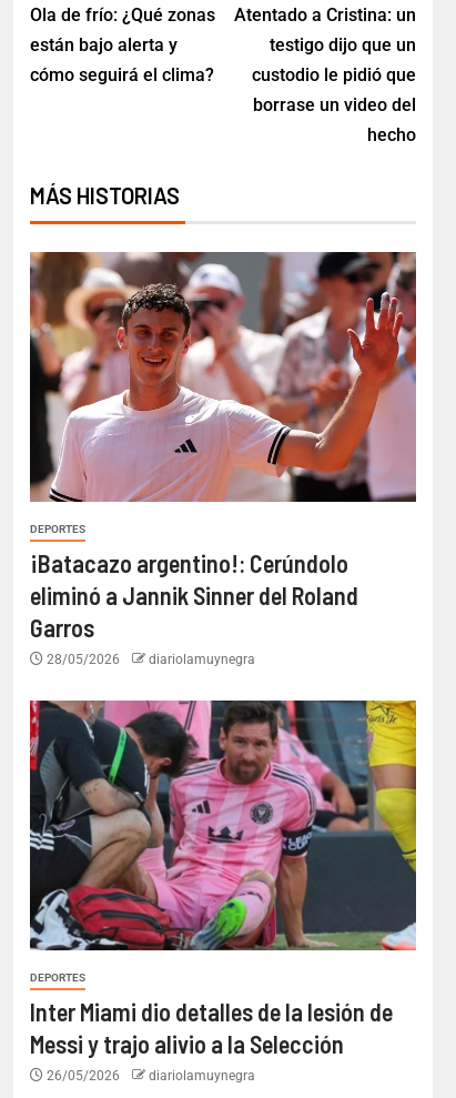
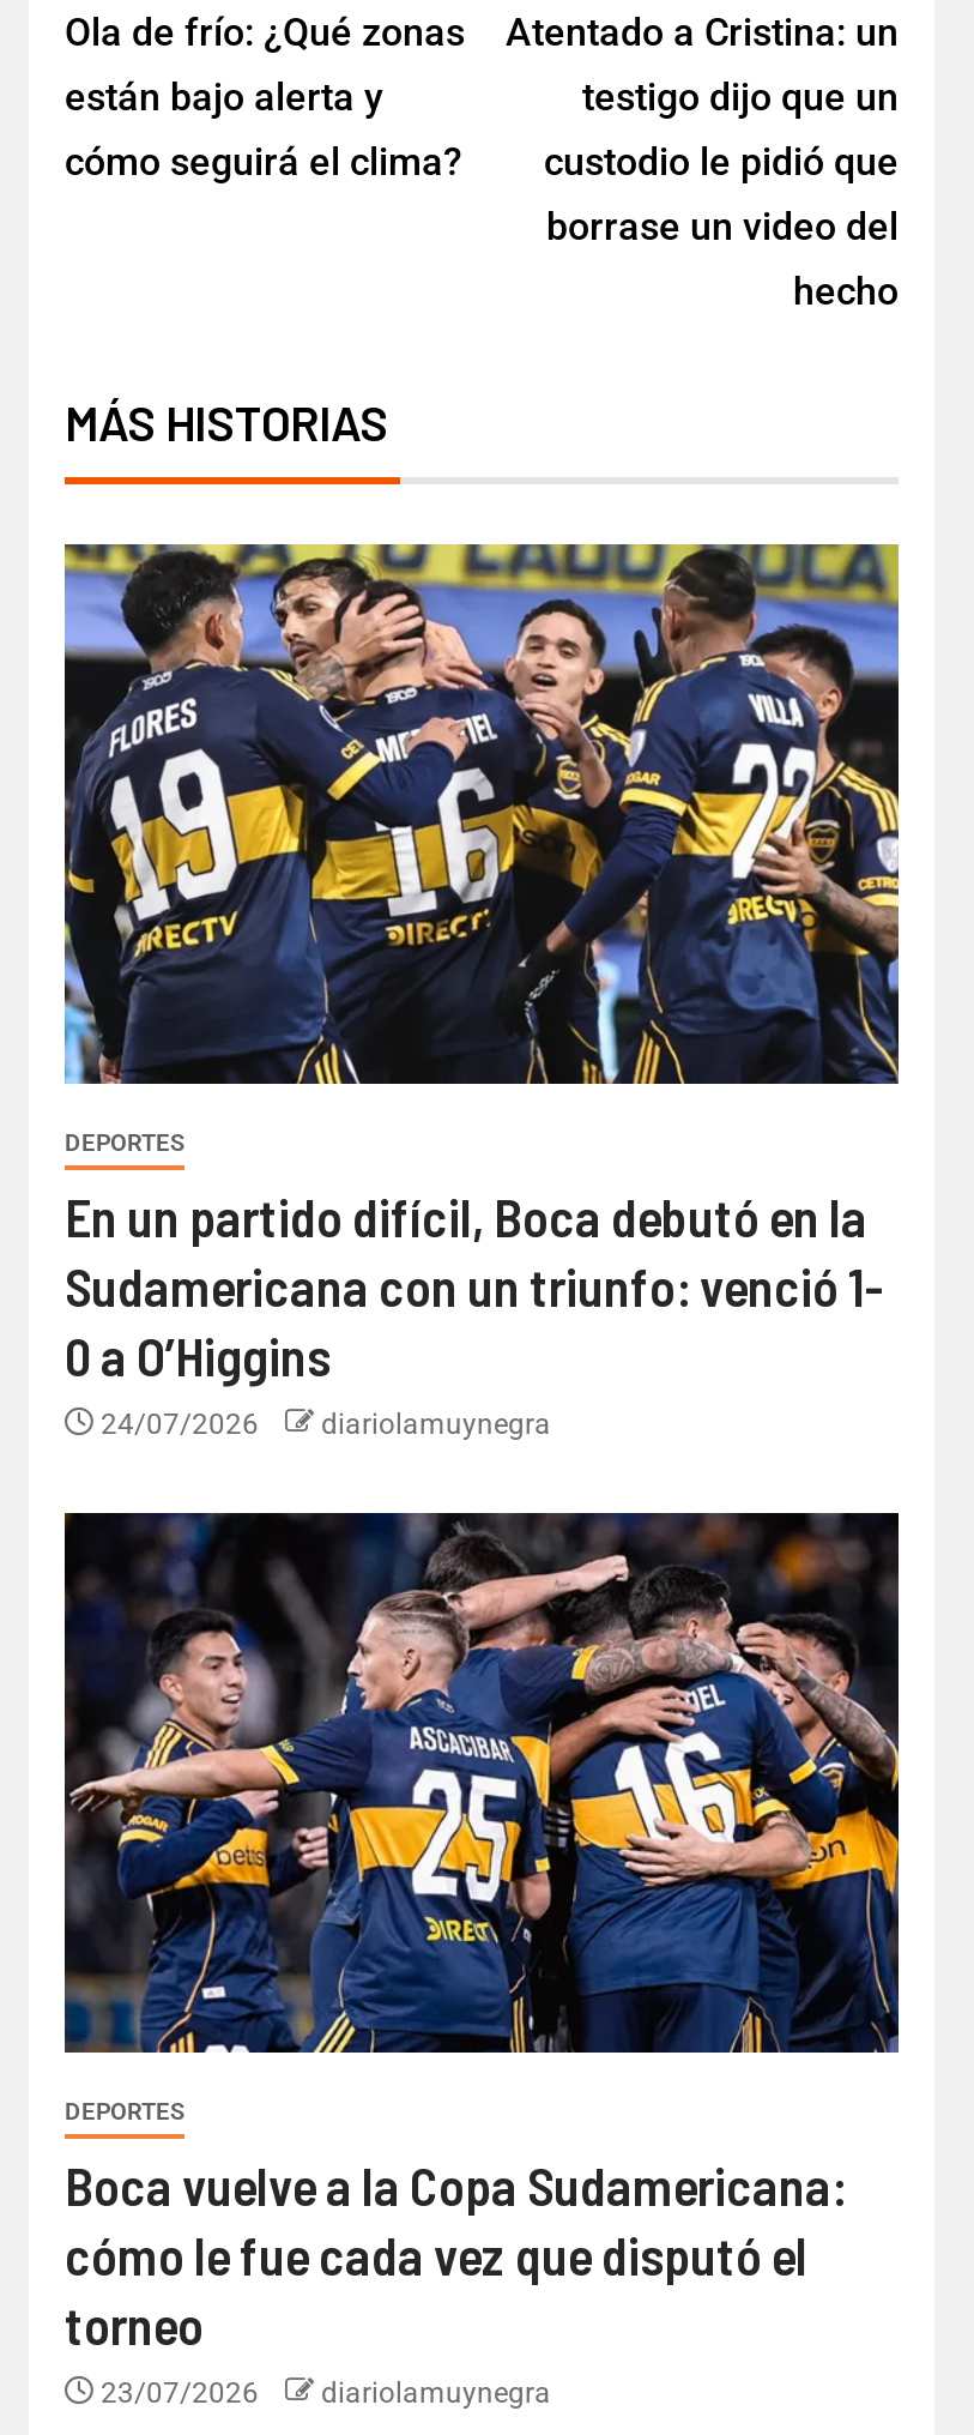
- [image]
+ [image]

- ¡Batacazo argentino!: Cerúndolo
- eliminó a Jannik Sinner del Roland
- Garros
- 28/05/2026
+ En un partido difícil, Boca debutó en la
+ Sudamericana con un triunfo: venció 1-
+ 0 a O’Higgins
+ 24/07/2026

- [image]
+ [image]

- Inter Miami dio detalles de la lesión de
- Messi y trajo alivio a la Selección
- 26/05/2026
+ Boca vuelve a la Copa Sudamericana:
+ cómo le fue cada vez que disputó el
+ torneo
+ 23/07/2026
